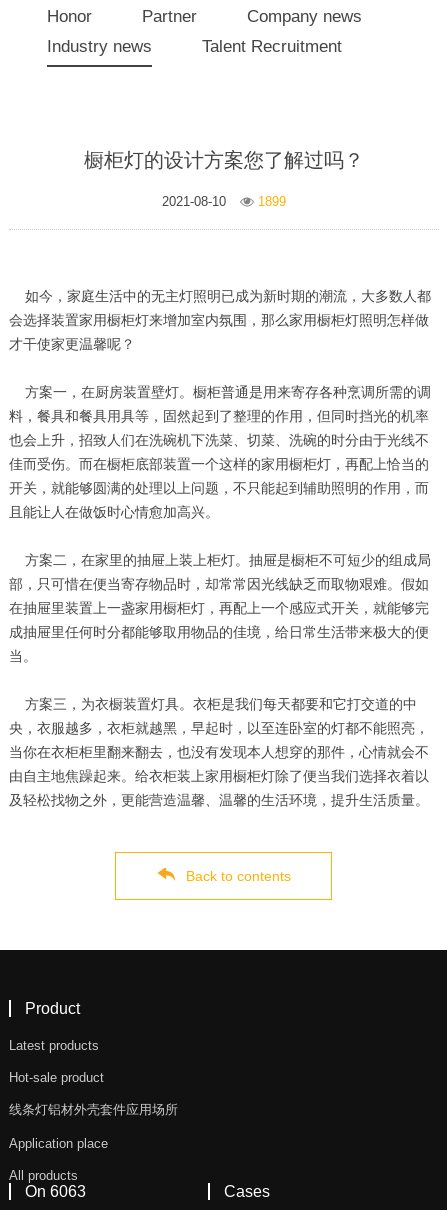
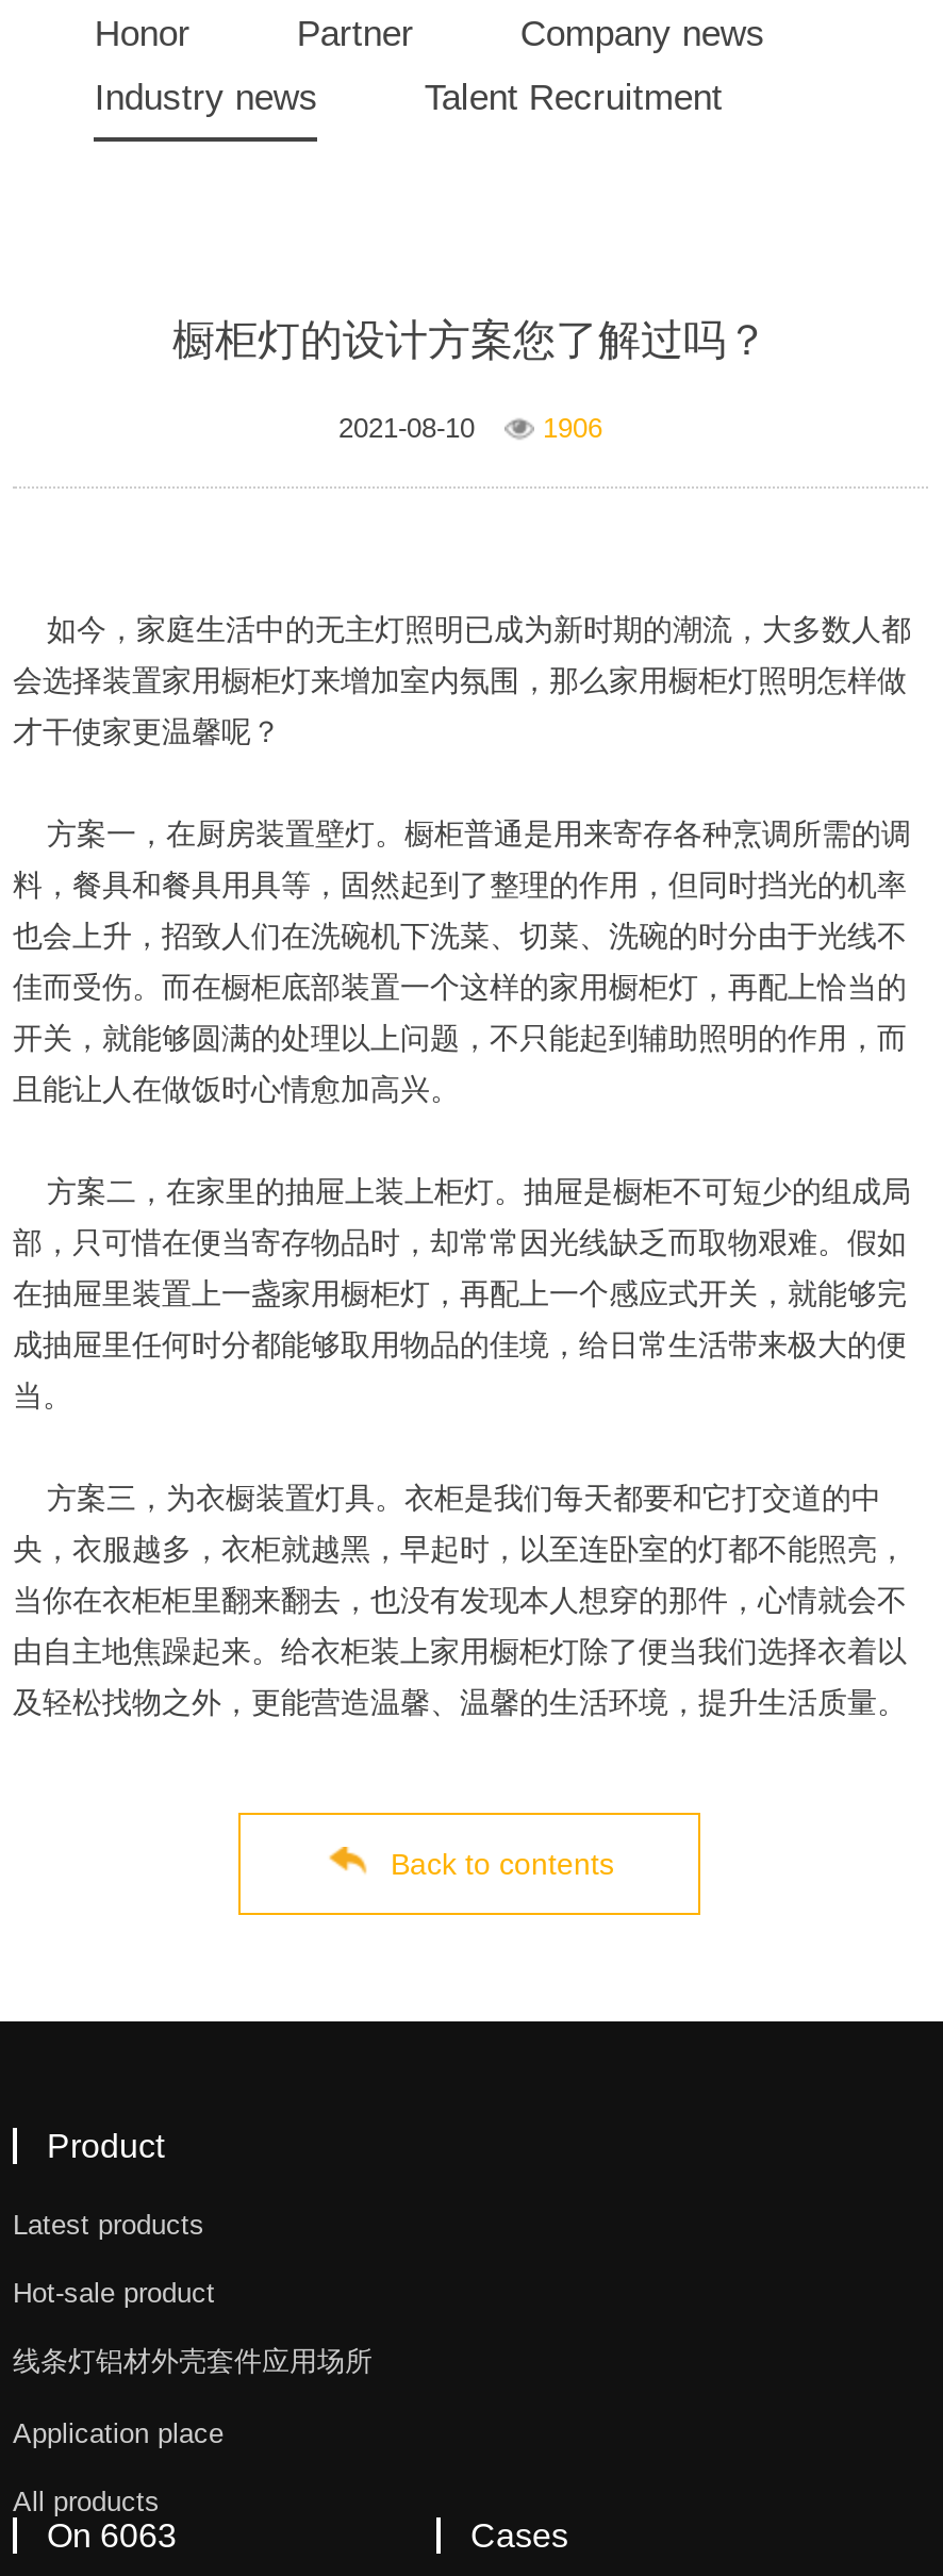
- 2021-08-10 1899
+ 2021-08-10 1906
